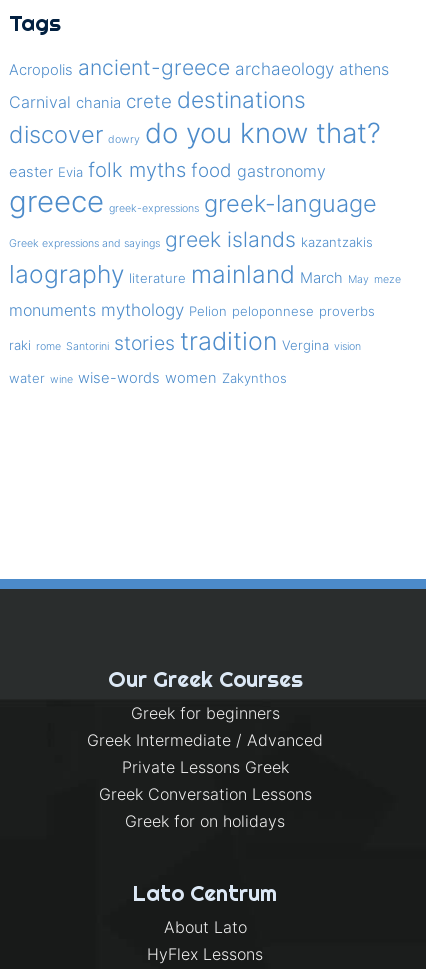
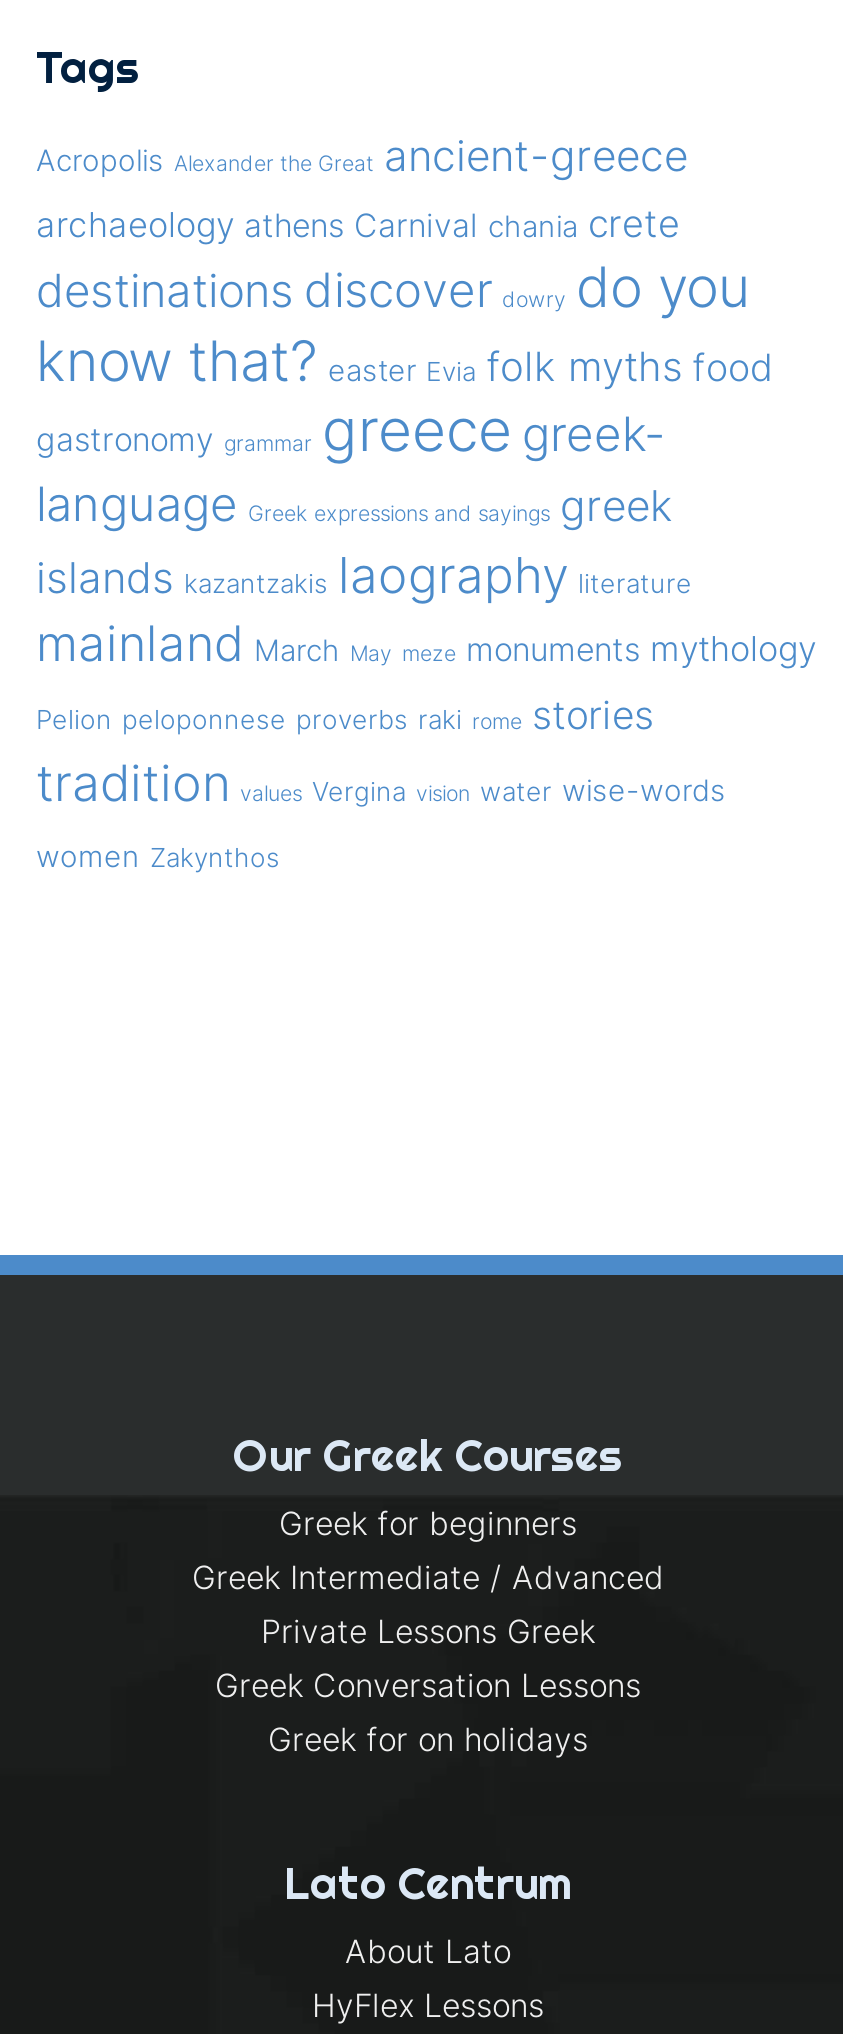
- Acropolis ancient-greece archaeology athens
- Carnival chania crete destinations
- discover dowry do you know that?
- easter Evia folk myths food gastronomy
- greece greek-expressions greek-language
- Greek expressions and sayings greek islands kazantzakis
- laography literature mainland March May meze
- monuments mythology Pelion peloponnese proverbs
- raki rome Santorini stories tradition Vergina vision
- water wine wise-words women Zakynthos
+ Acropolis Alexander the Great ancient-greece
+ archaeology athens Carnival chania crete
+ destinations discover dowry do you
+ know that? easter Evia folk myths food
+ gastronomy grammar greece greek-
+ language Greek expressions and sayings greek
+ islands kazantzakis laography literature
+ mainland March May meze monuments mythology
+ Pelion peloponnese proverbs raki rome stories
+ tradition values Vergina vision water wise-words
+ women Zakynthos
